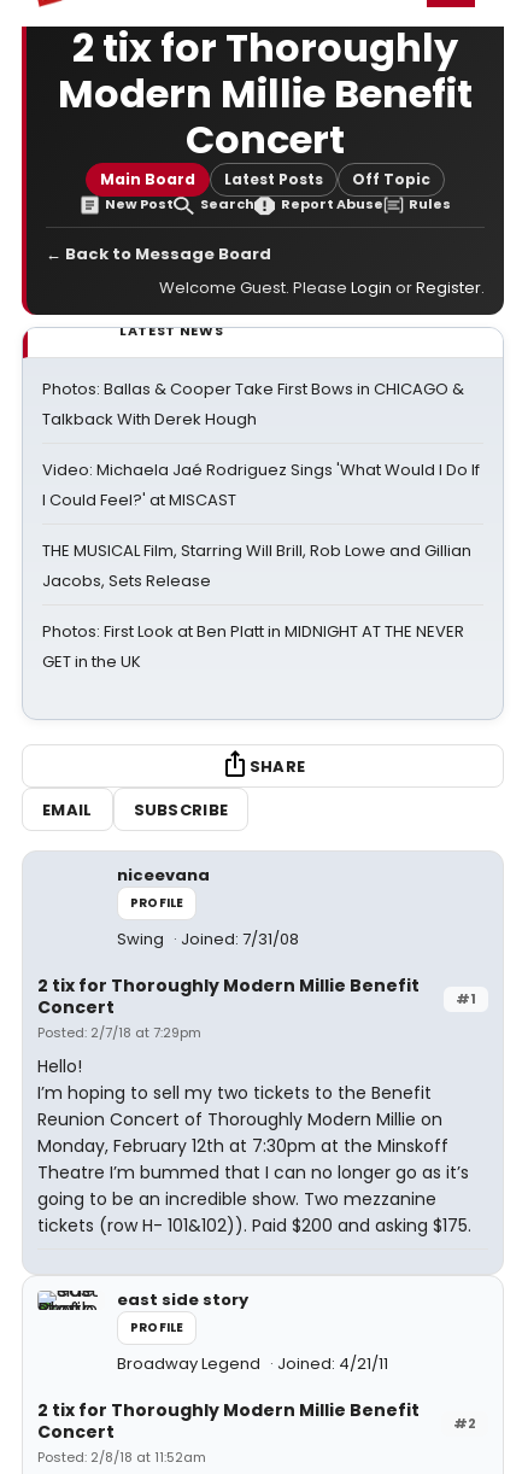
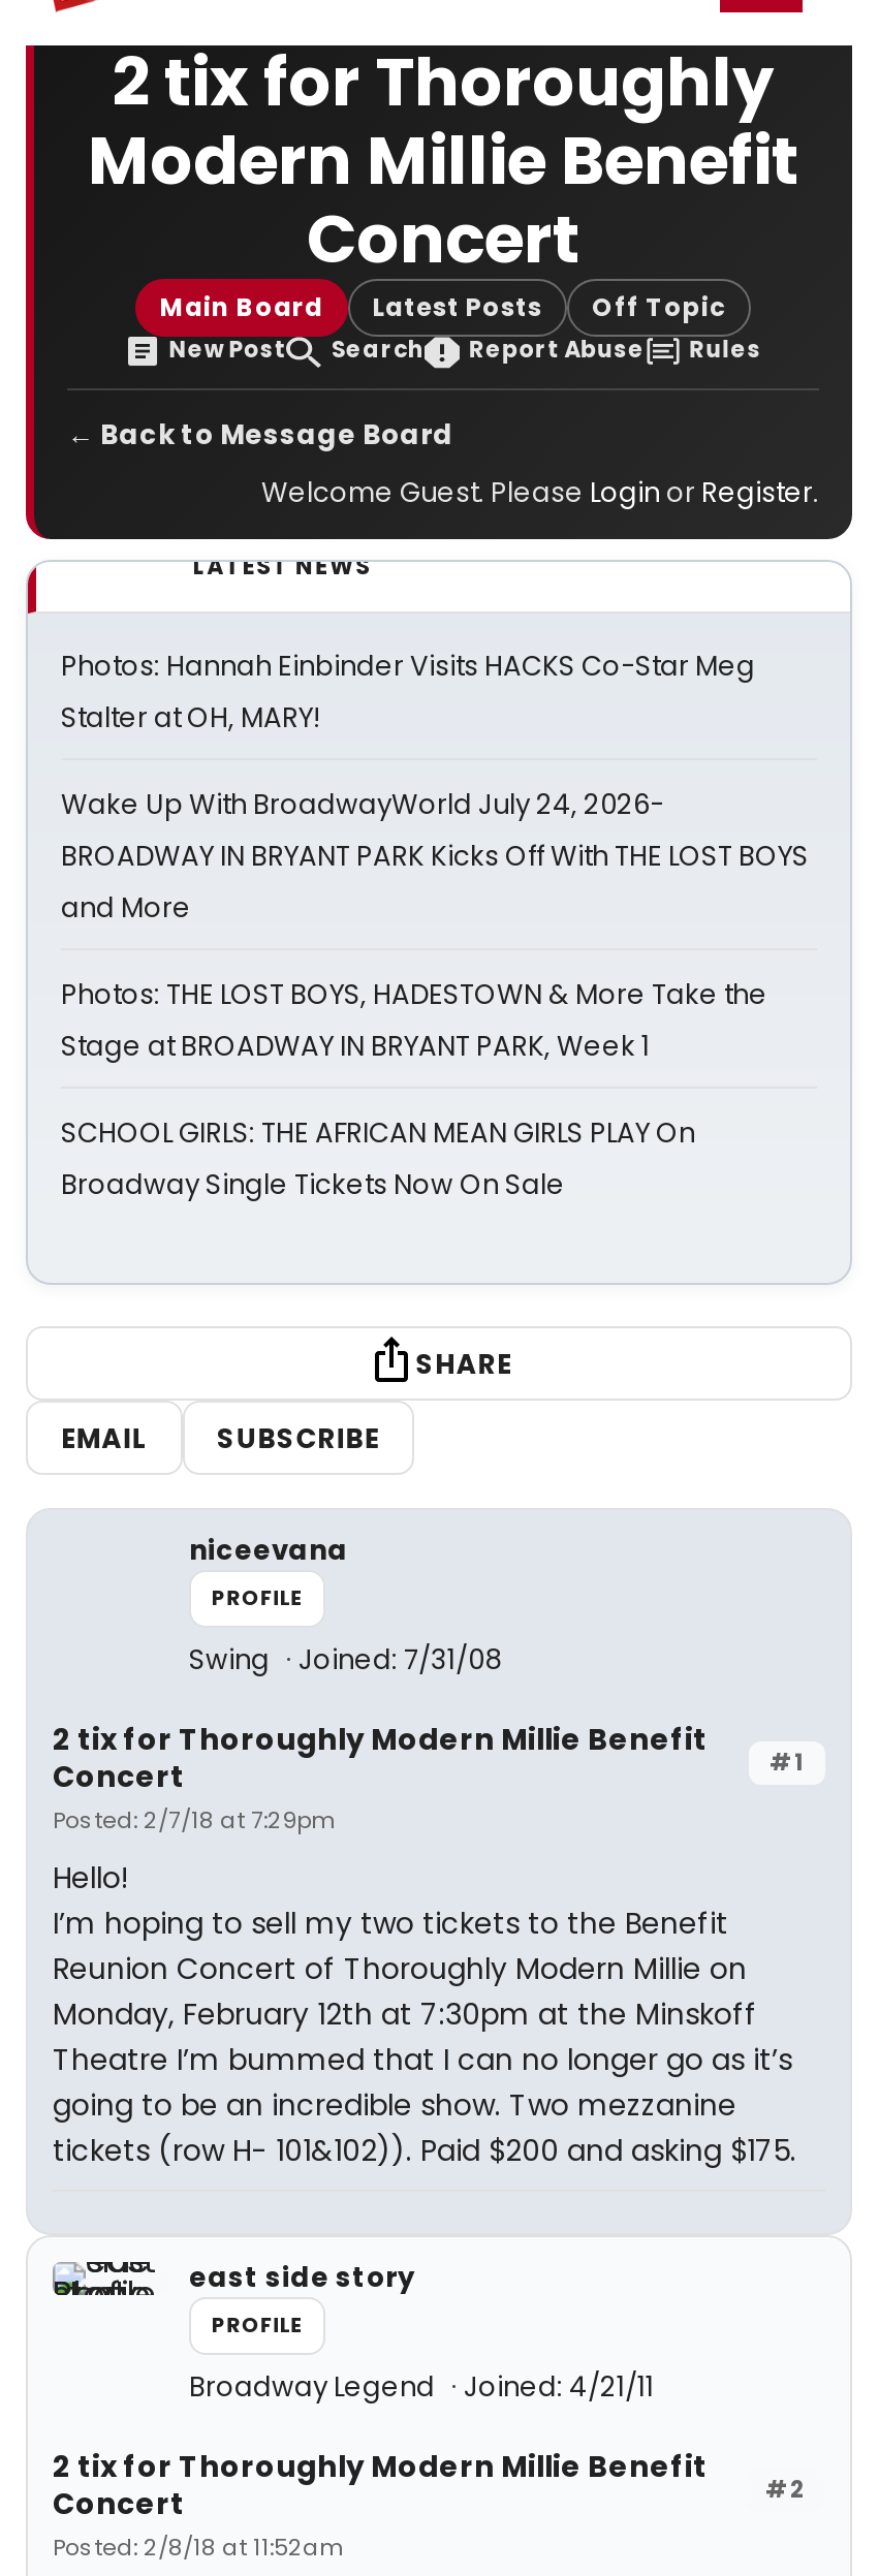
- Photos: Ballas & Cooper Take First Bows in CHICAGO &
- Talkback With Derek Hough
+ Photos: Hannah Einbinder Visits HACKS Co-Star Meg
+ Stalter at OH, MARY!

- Video: Michaela Jaé Rodriguez Sings 'What Would I Do If
- I Could Feel?' at MISCAST
+ Wake Up With BroadwayWorld July 24, 2026-
+ BROADWAY IN BRYANT PARK Kicks Off With THE LOST BOYS
+ and More

- THE MUSICAL Film, Starring Will Brill, Rob Lowe and Gillian
- Jacobs, Sets Release
+ Photos: THE LOST BOYS, HADESTOWN & More Take the
+ Stage at BROADWAY IN BRYANT PARK, Week 1

- Photos: First Look at Ben Platt in MIDNIGHT AT THE NEVER
- GET in the UK
+ SCHOOL GIRLS: THE AFRICAN MEAN GIRLS PLAY On
+ Broadway Single Tickets Now On Sale
